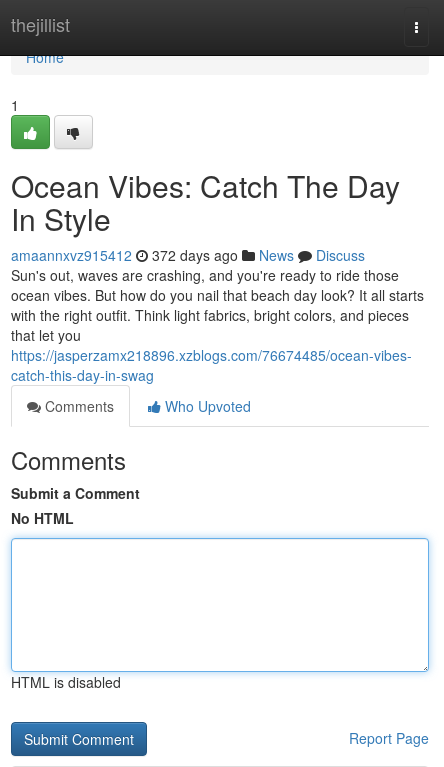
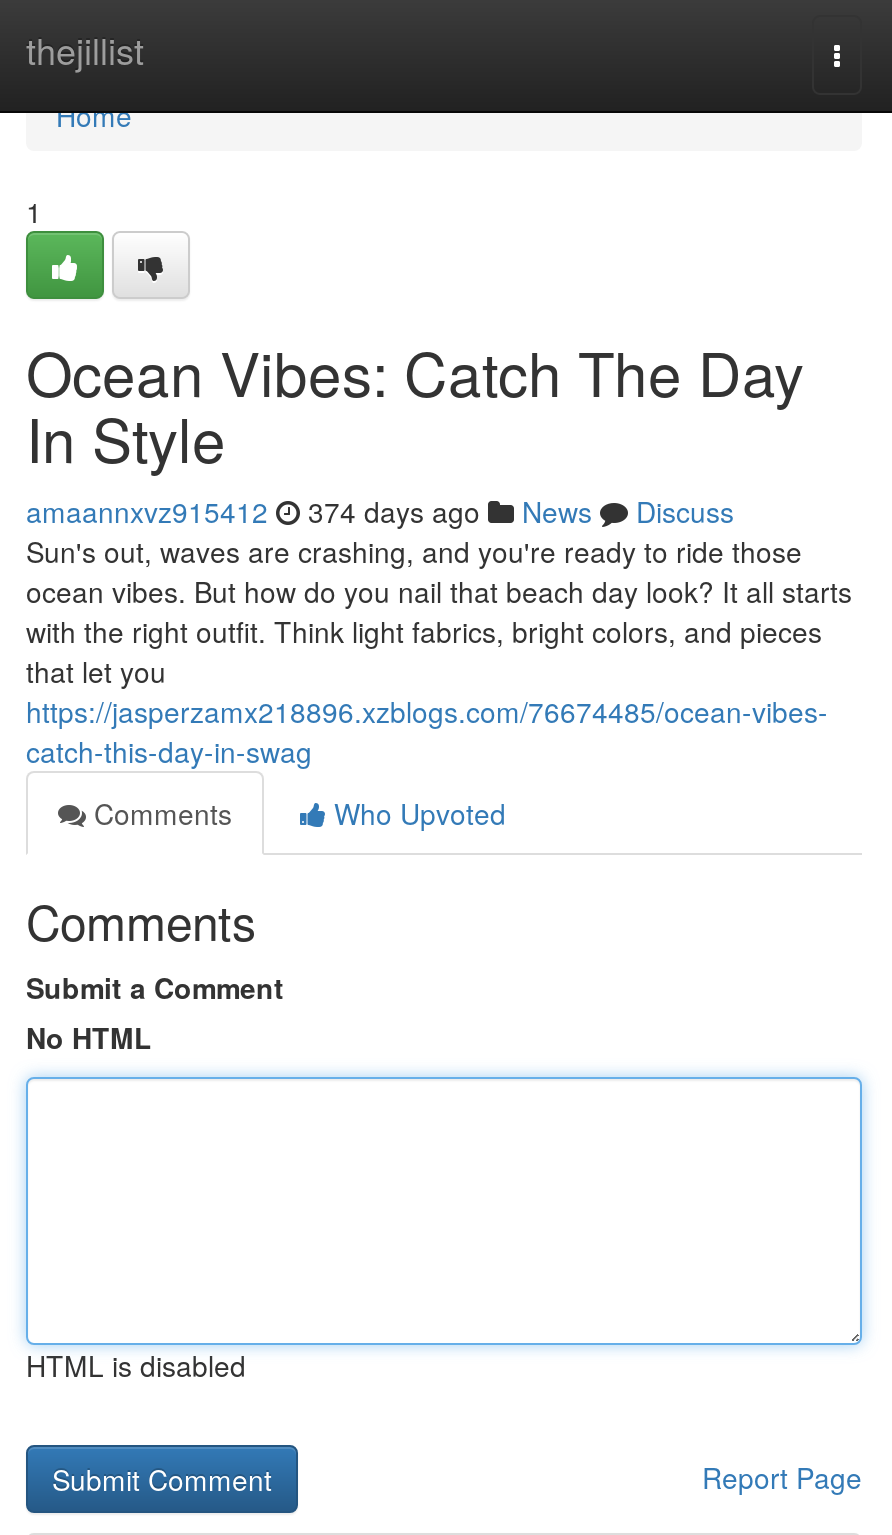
- amaannxvz915412 372 days ago News Discuss
+ amaannxvz915412 374 days ago News Discuss
